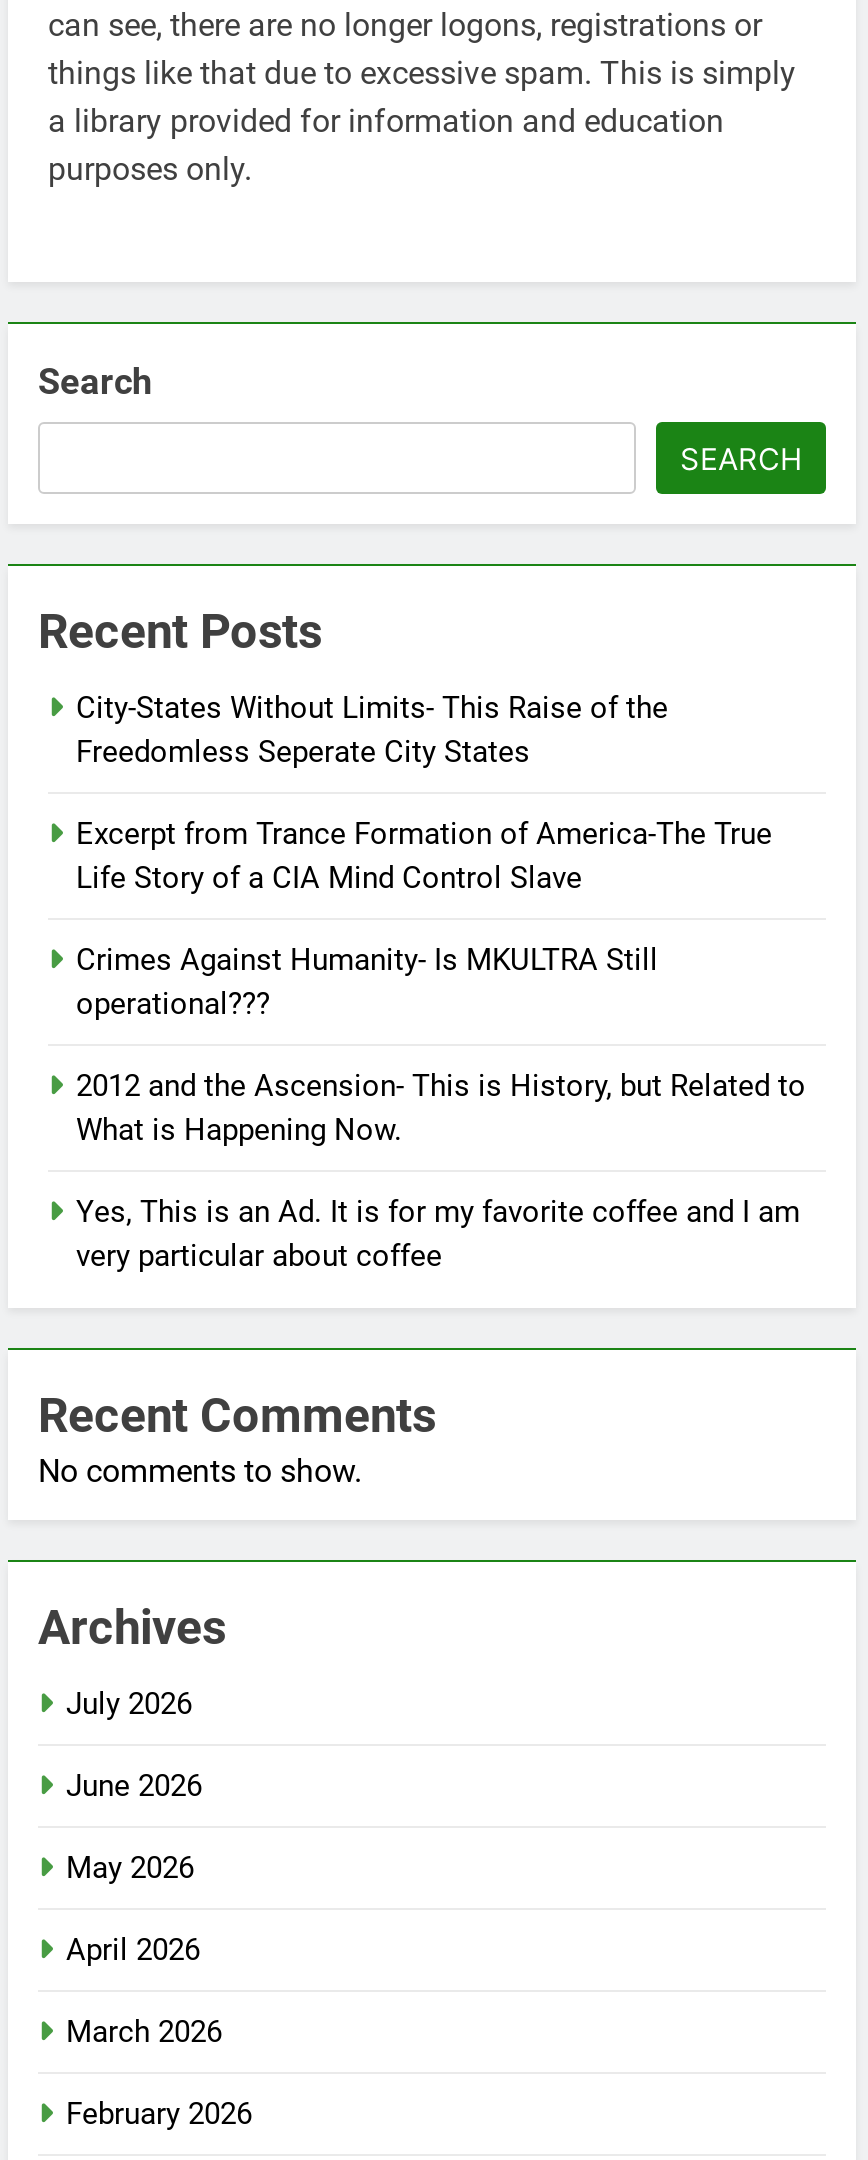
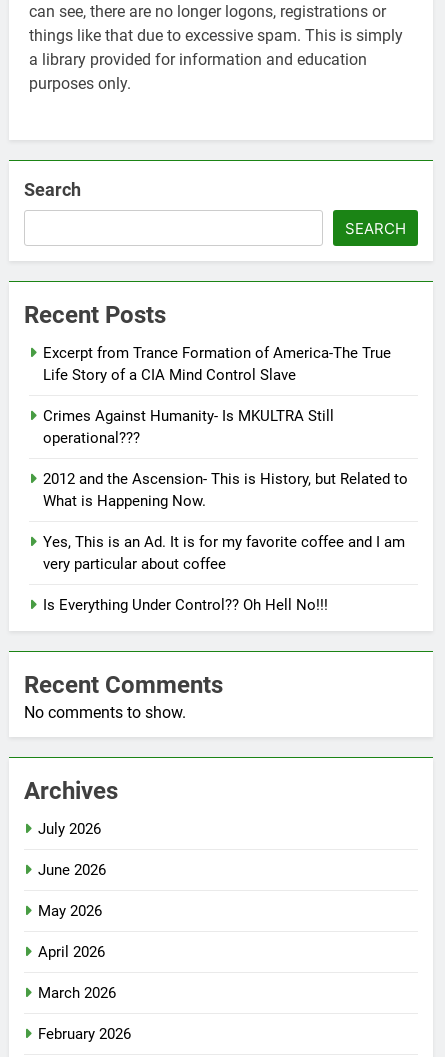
- City-States Without Limits- This Raise of the
- Freedomless Seperate City States

moved up: Excerpt from Trance Formation of America-The True | Life Story of a CIA Mind Control Slave | Crimes Against Humanity- Is MKULTRA Still | operational??? | 2012 and the Ascension- This is History, but Related to | What is Happening Now. | Yes, This is an Ad. It is for my favorite coffee and I am | very particular about coffee

+ Is Everything Under Control?? Oh Hell No!!!
